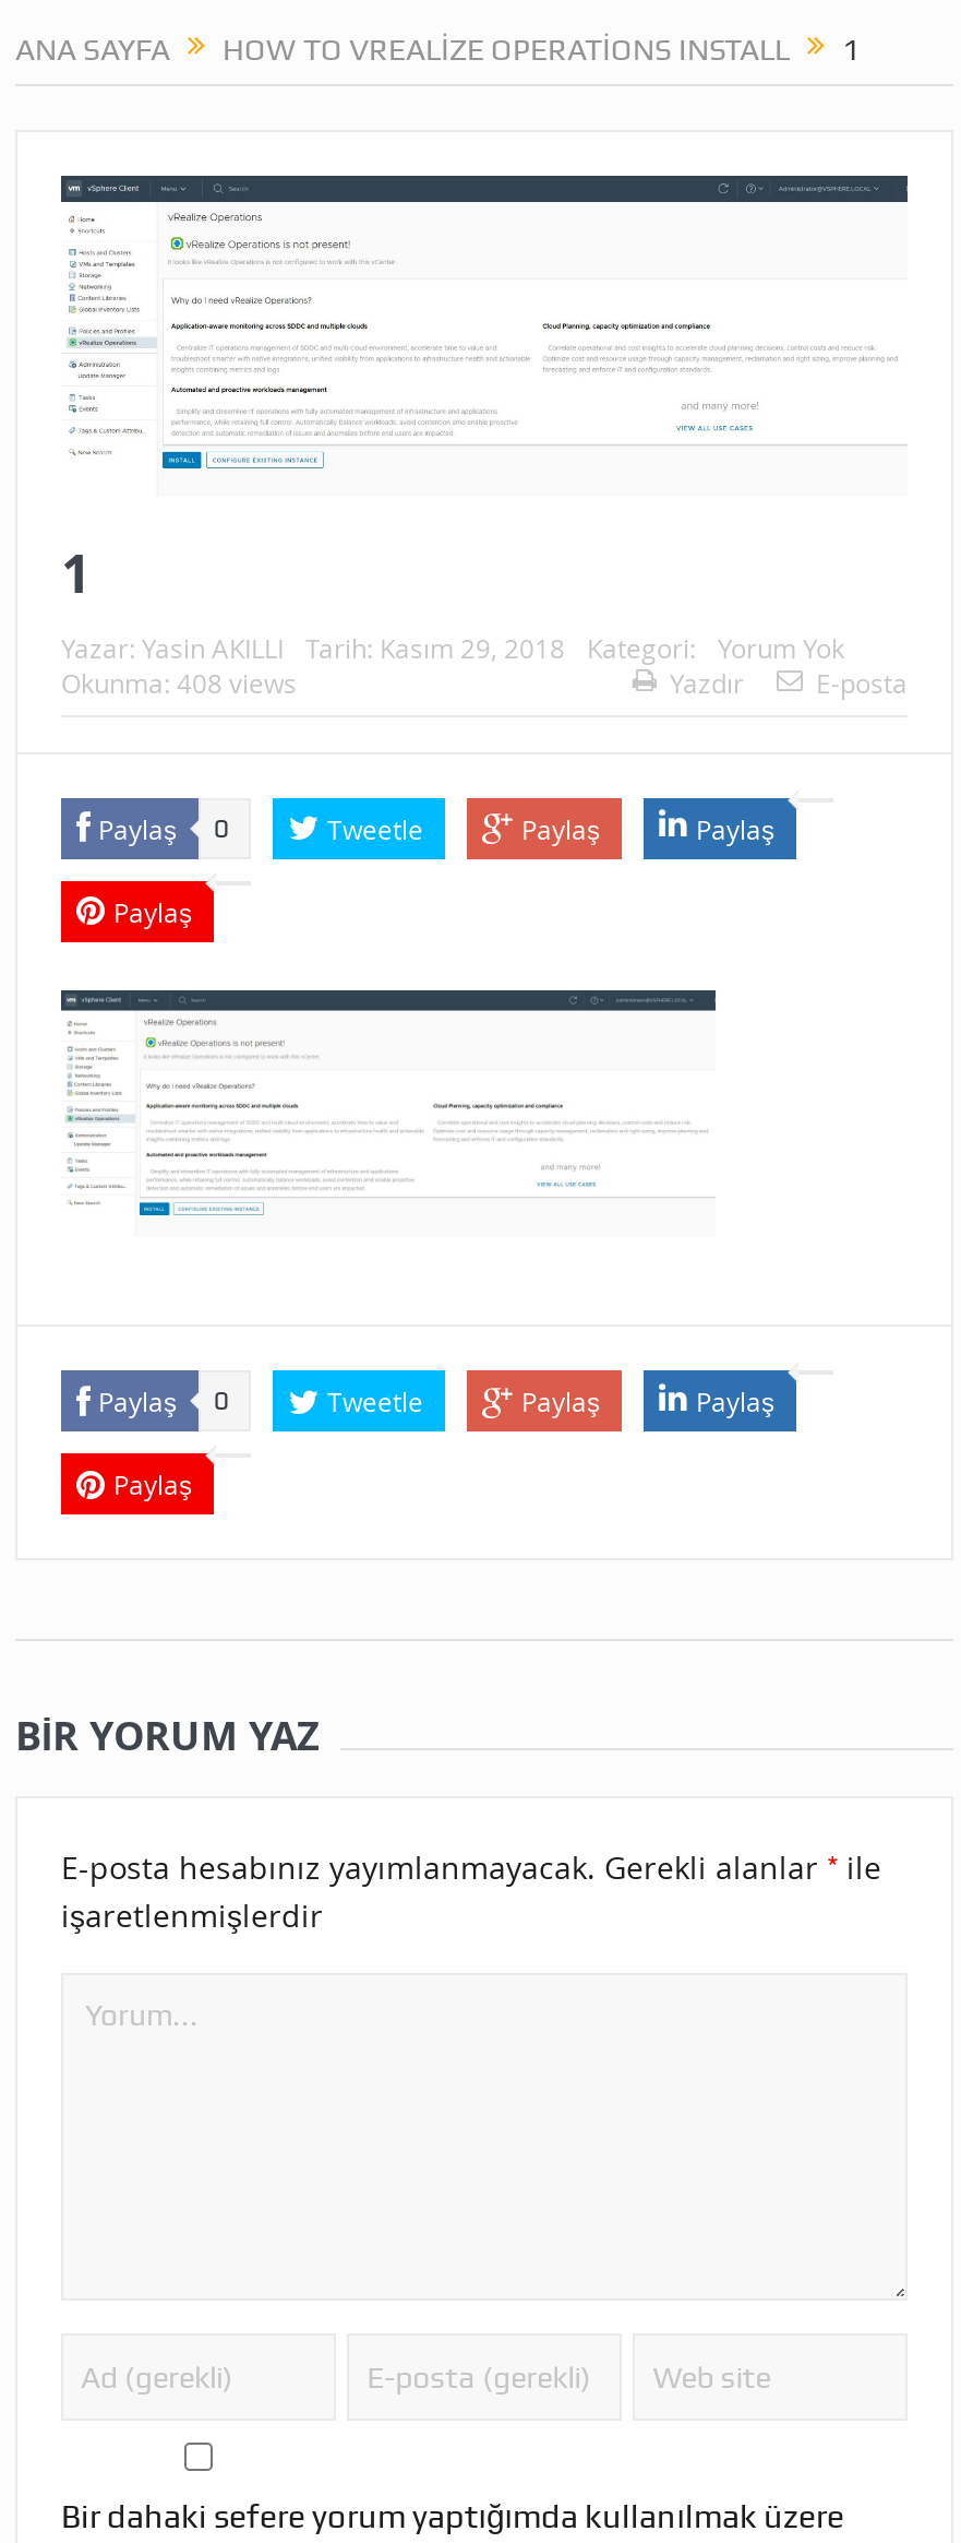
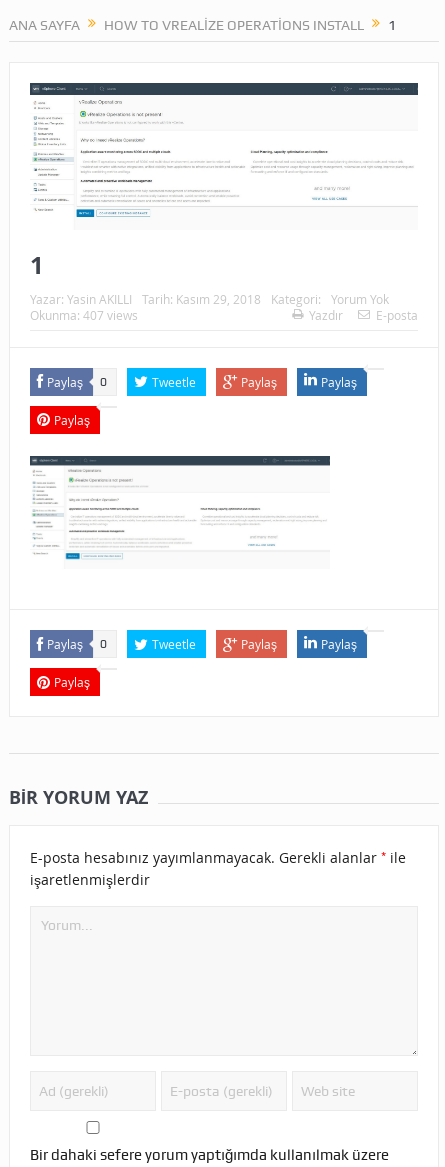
- Okunma: 408 views
+ Okunma: 407 views
